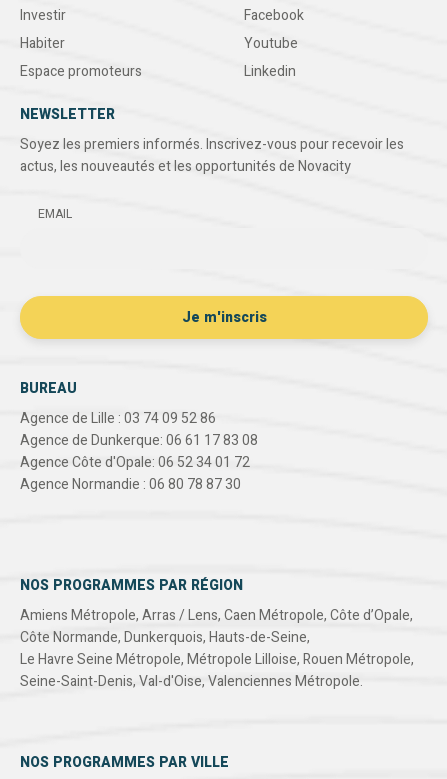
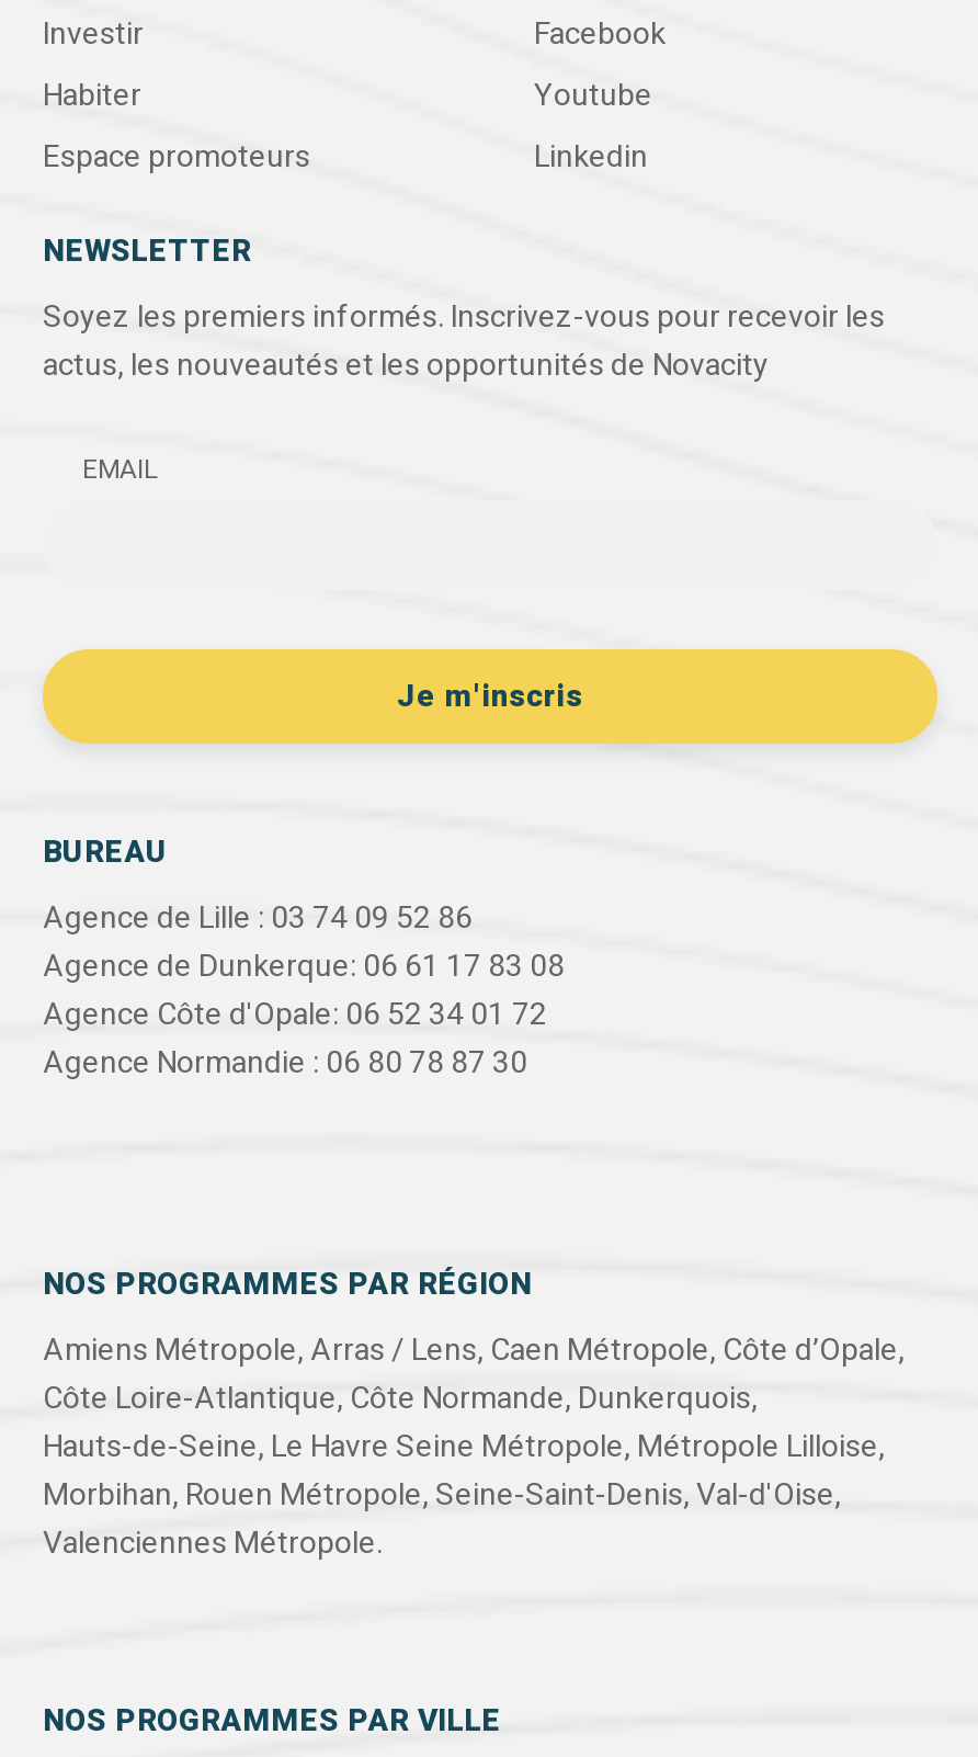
- Côte Normande, Dunkerquois, Hauts-de-Seine,
- Le Havre Seine Métropole, Métropole Lilloise, Rouen Métropole,
- Seine-Saint-Denis, Val-d'Oise, Valenciennes Métropole.
+ Côte Loire-Atlantique, Côte Normande, Dunkerquois,
+ Hauts-de-Seine, Le Havre Seine Métropole, Métropole Lilloise,
+ Morbihan, Rouen Métropole, Seine-Saint-Denis,Val-d'Oise,
+ Valenciennes Métropole.
